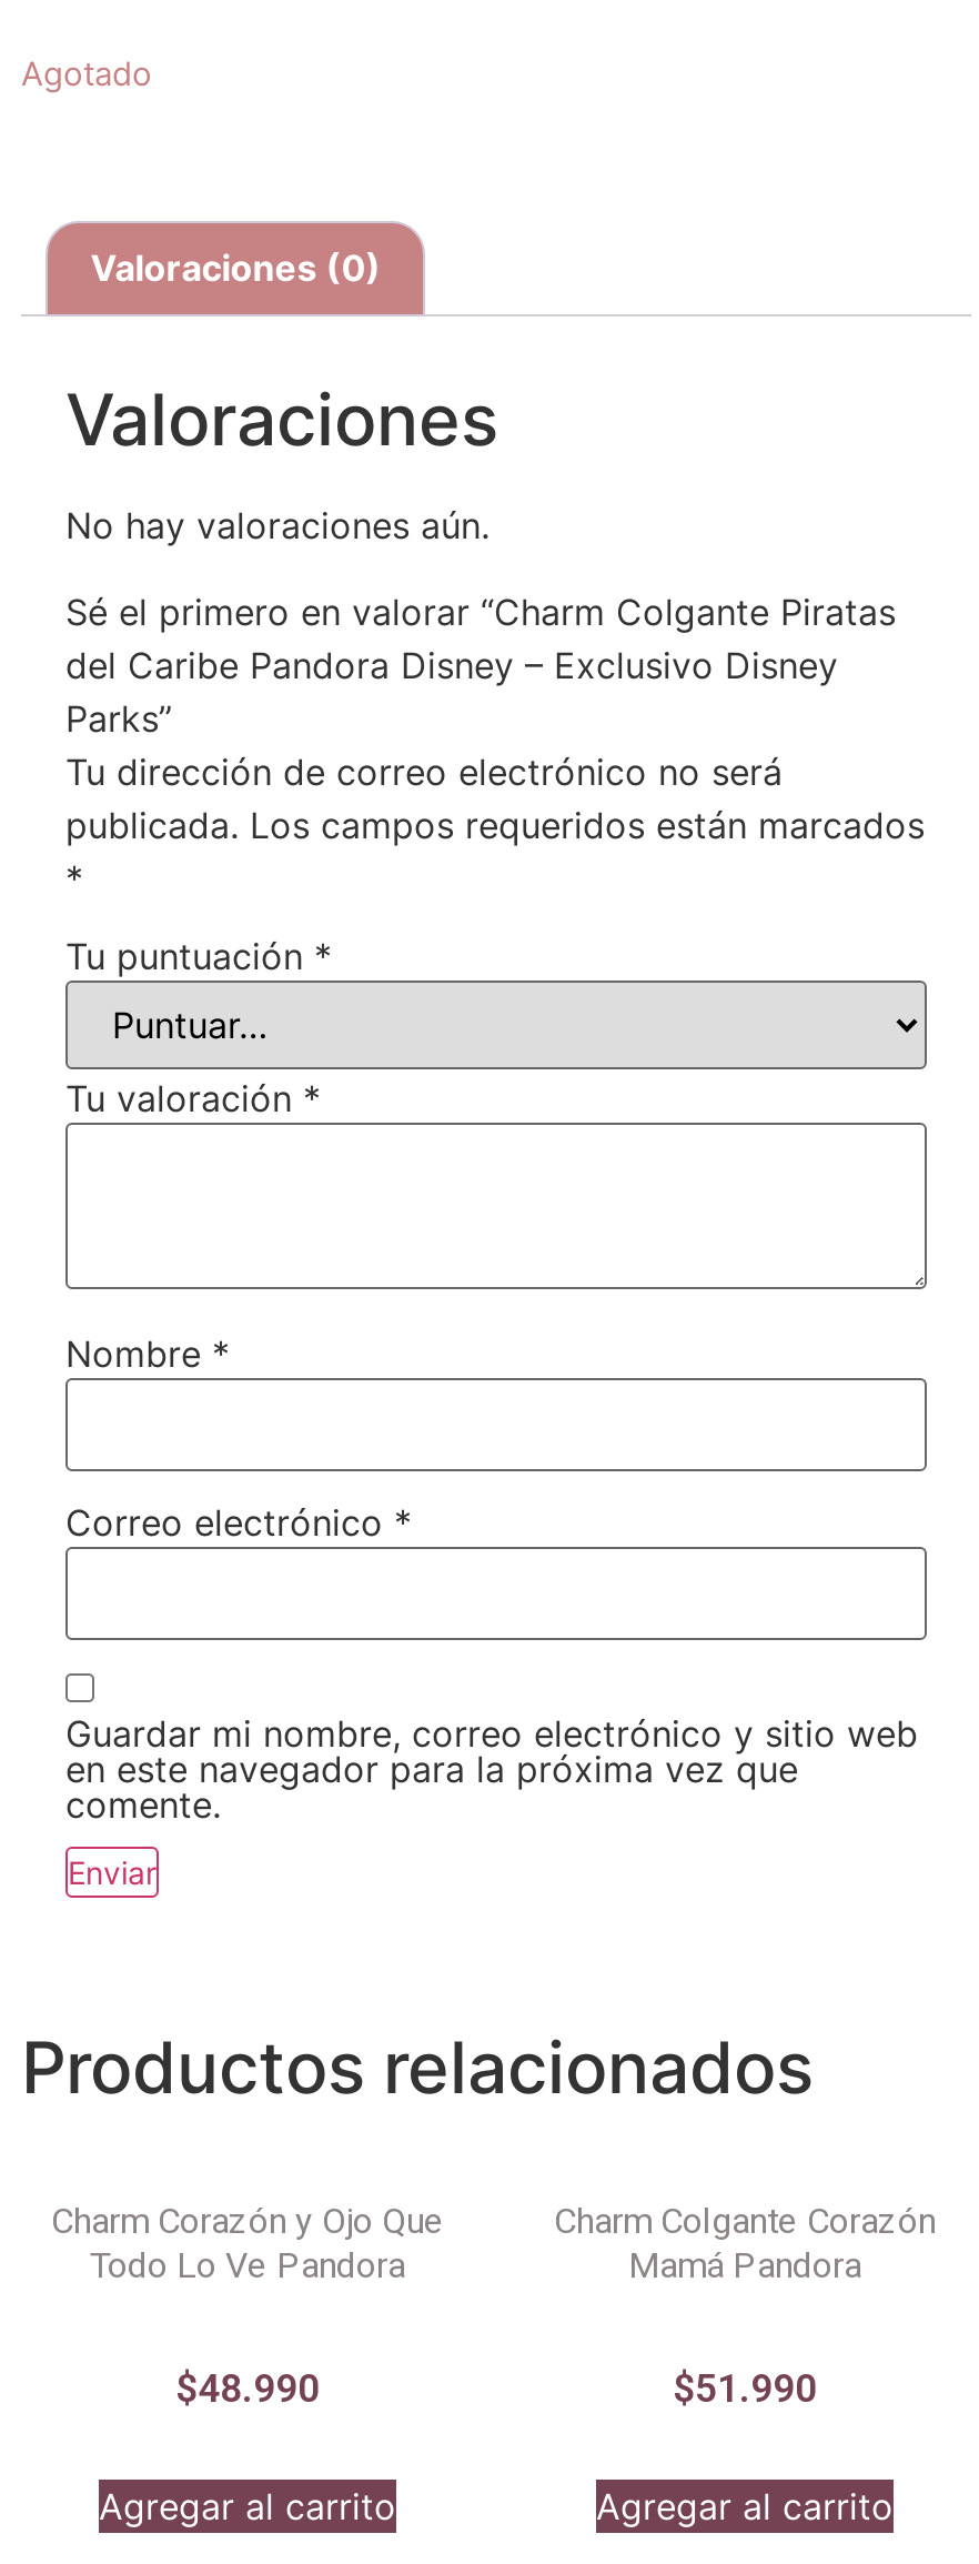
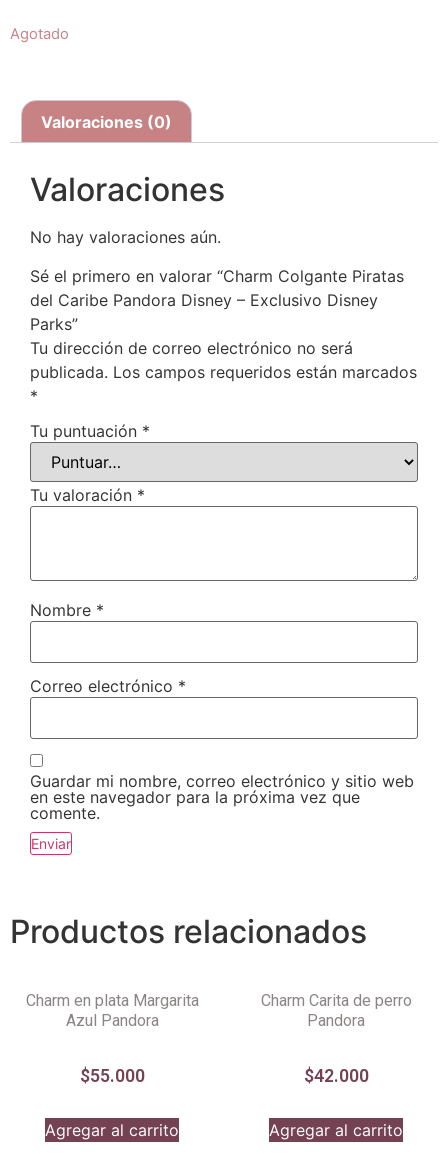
- Charm Corazón y Ojo Que
- Todo Lo Ve Pandora
+ Charm en plata Margarita
+ Azul Pandora

- Charm Colgante Corazón
- Mamá Pandora
+ Charm Carita de perro
+ Pandora

- $48.990
+ $55.000

- $51.990
+ $42.000
